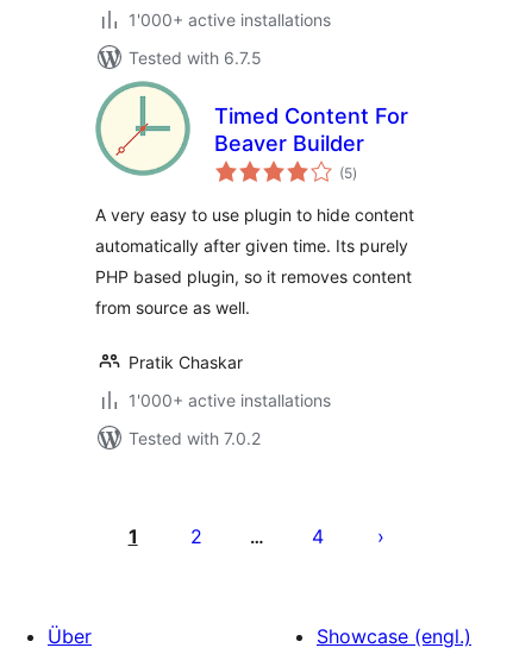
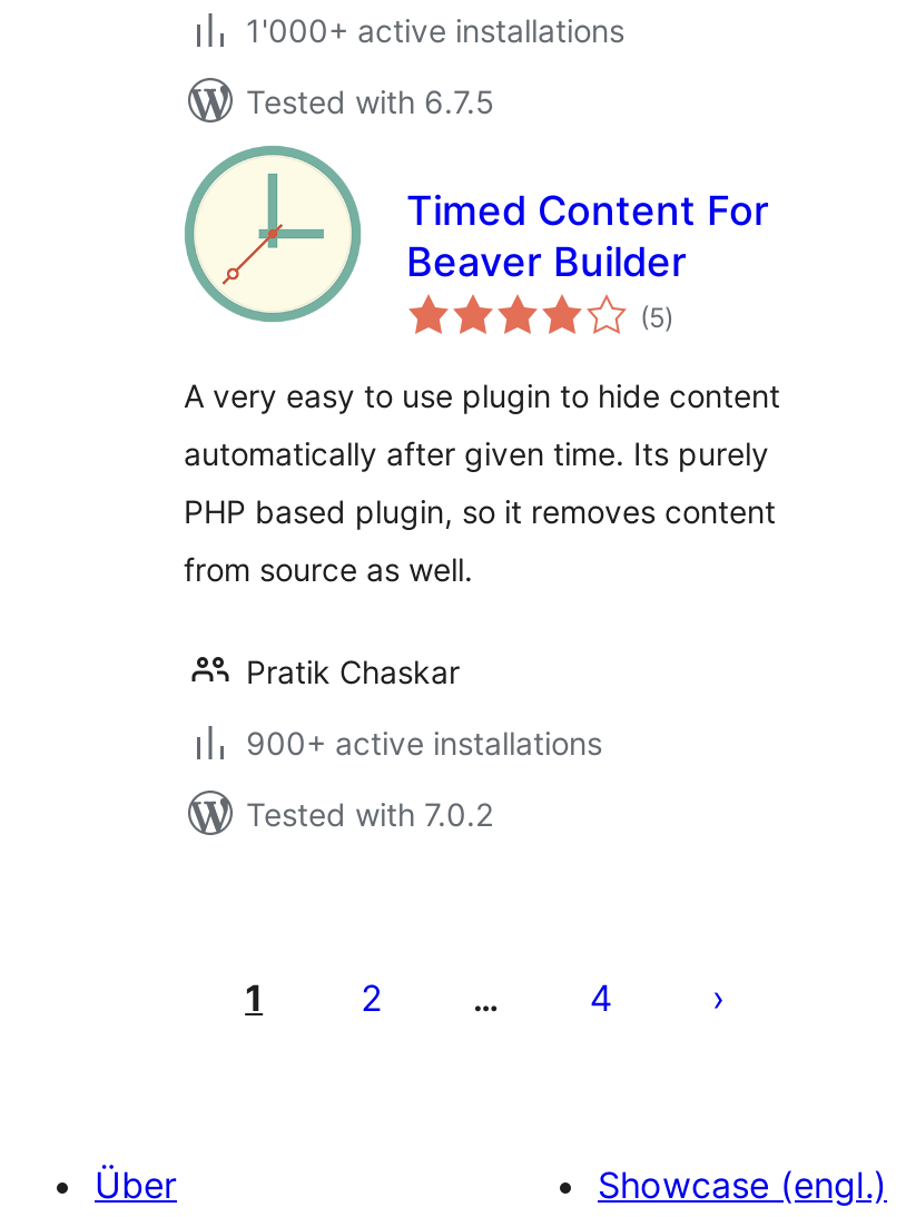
- 1'000+ active installations
+ 900+ active installations
